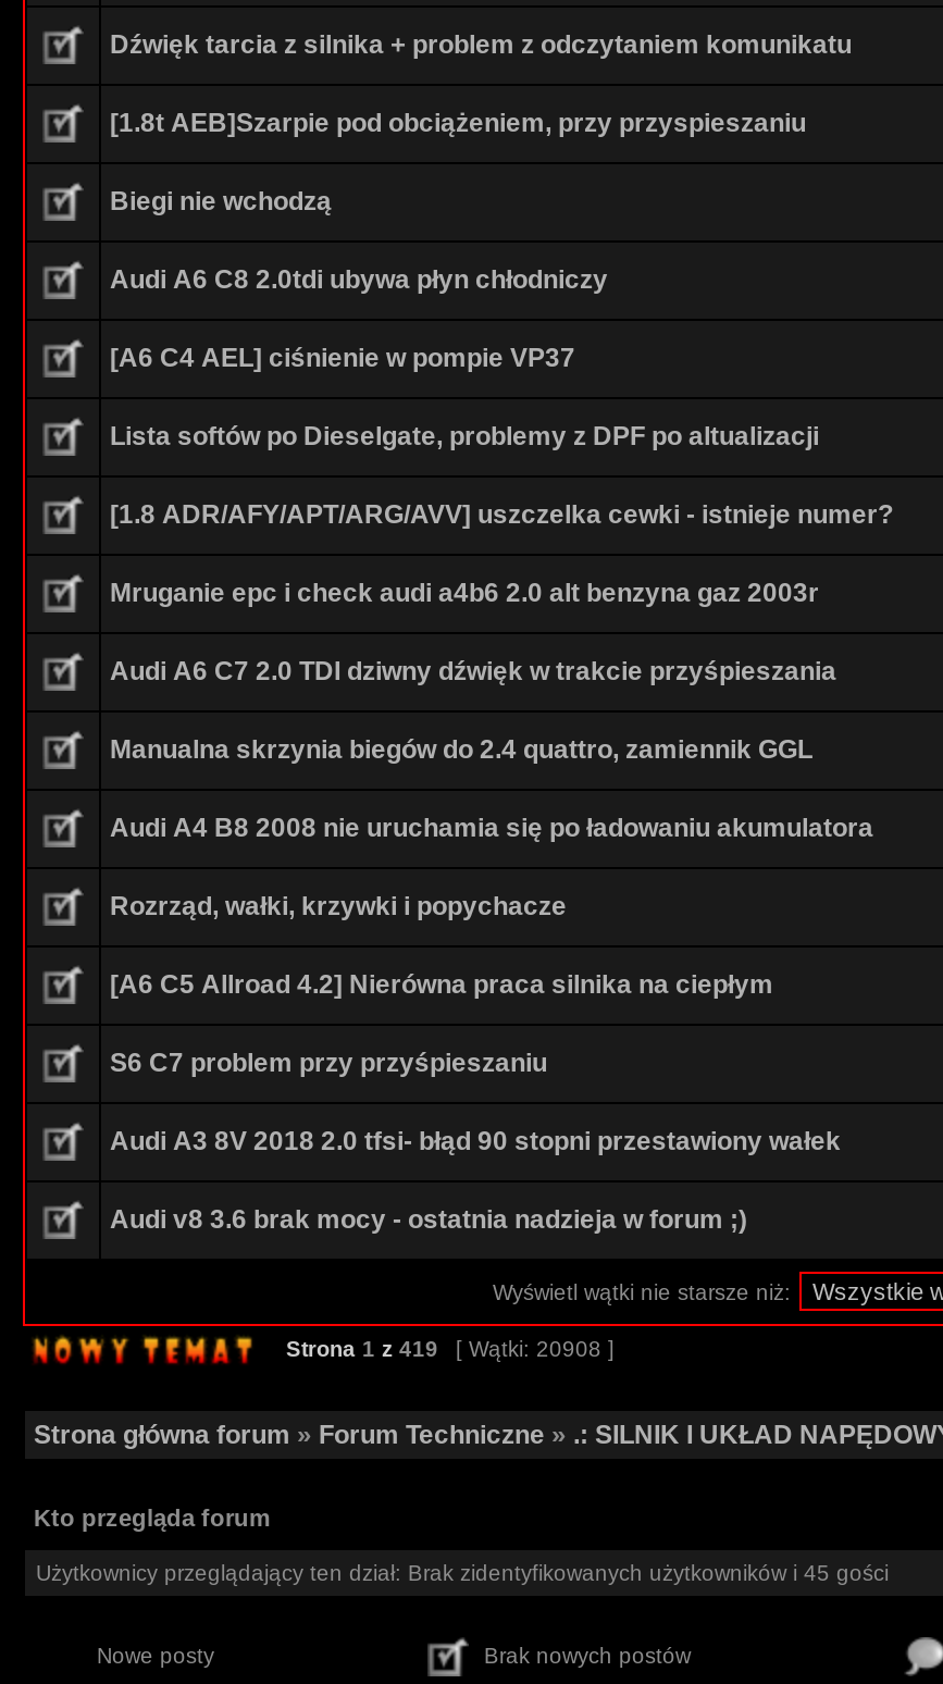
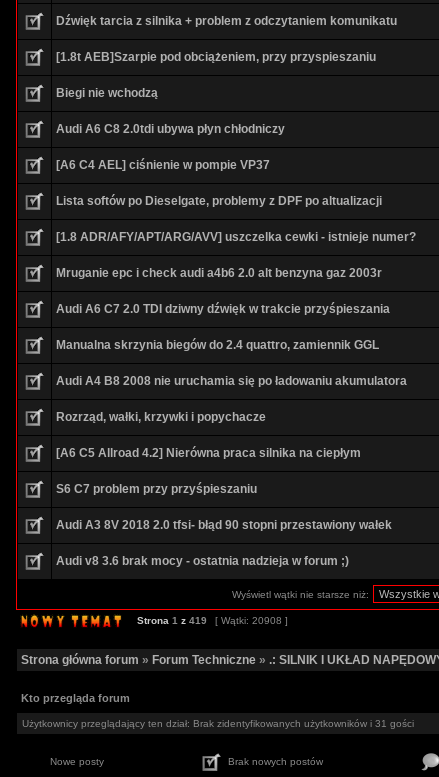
- Użytkownicy przeglądający ten dział: Brak zidentyfikowanych użytkowników i 45 gości
+ Użytkownicy przeglądający ten dział: Brak zidentyfikowanych użytkowników i 31 gości
